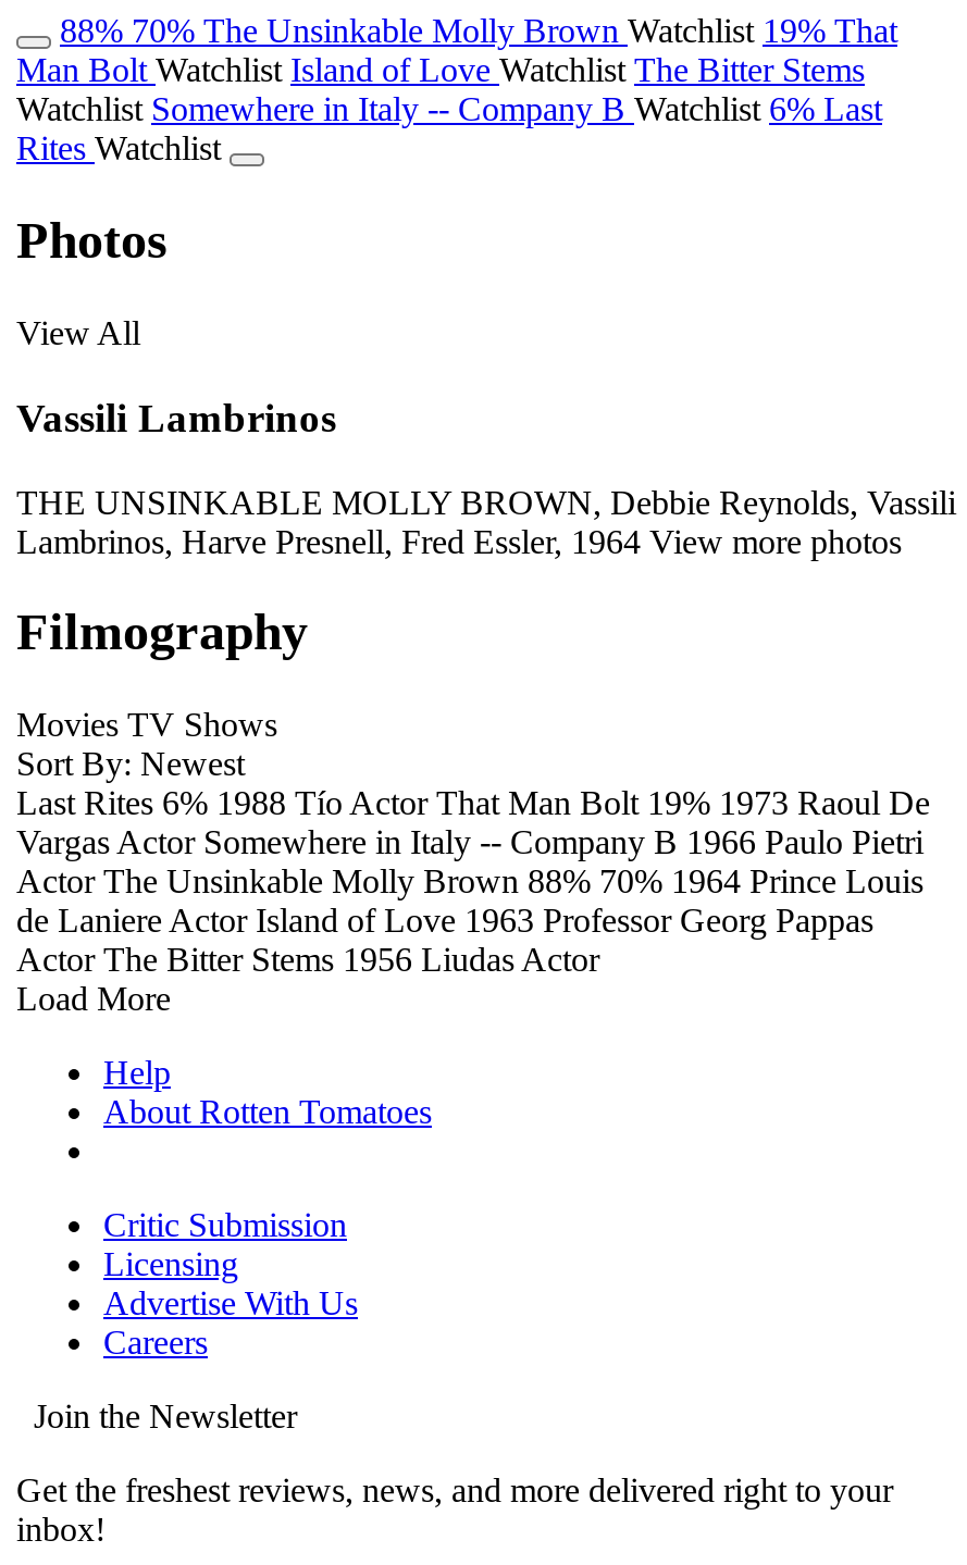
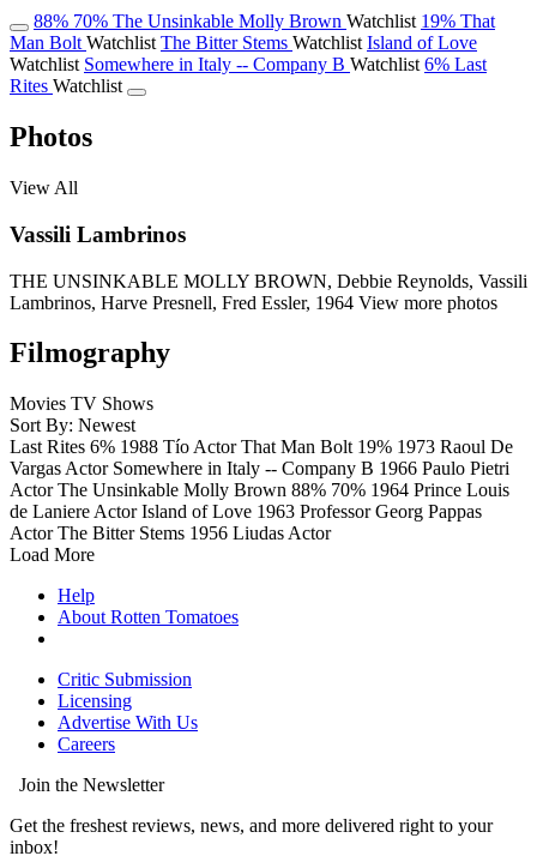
- Man Bolt Watchlist Island of Love Watchlist The Bitter Stems
+ Man Bolt Watchlist The Bitter Stems Watchlist Island of Love
